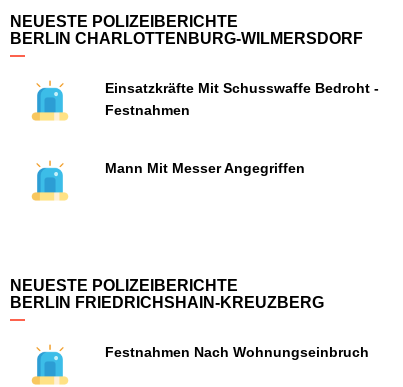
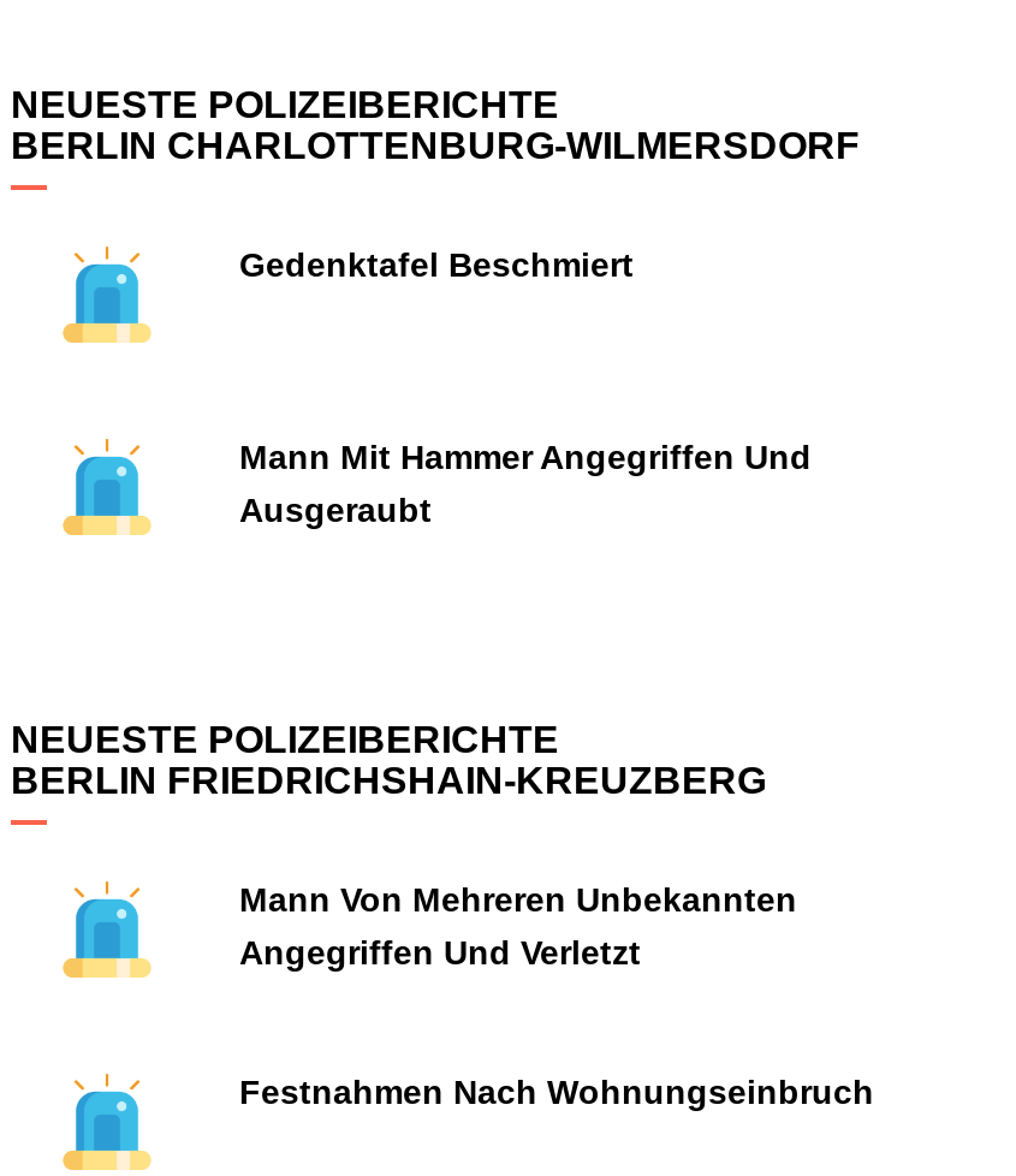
- Einsatzkräfte Mit Schusswaffe Bedroht -
- Festnahmen
+ Gedenktafel Beschmiert

- Mann Mit Messer Angegriffen
+ Mann Mit Hammer Angegriffen Und
+ Ausgeraubt

+ Mann Von Mehreren Unbekannten
+ Angegriffen Und Verletzt
